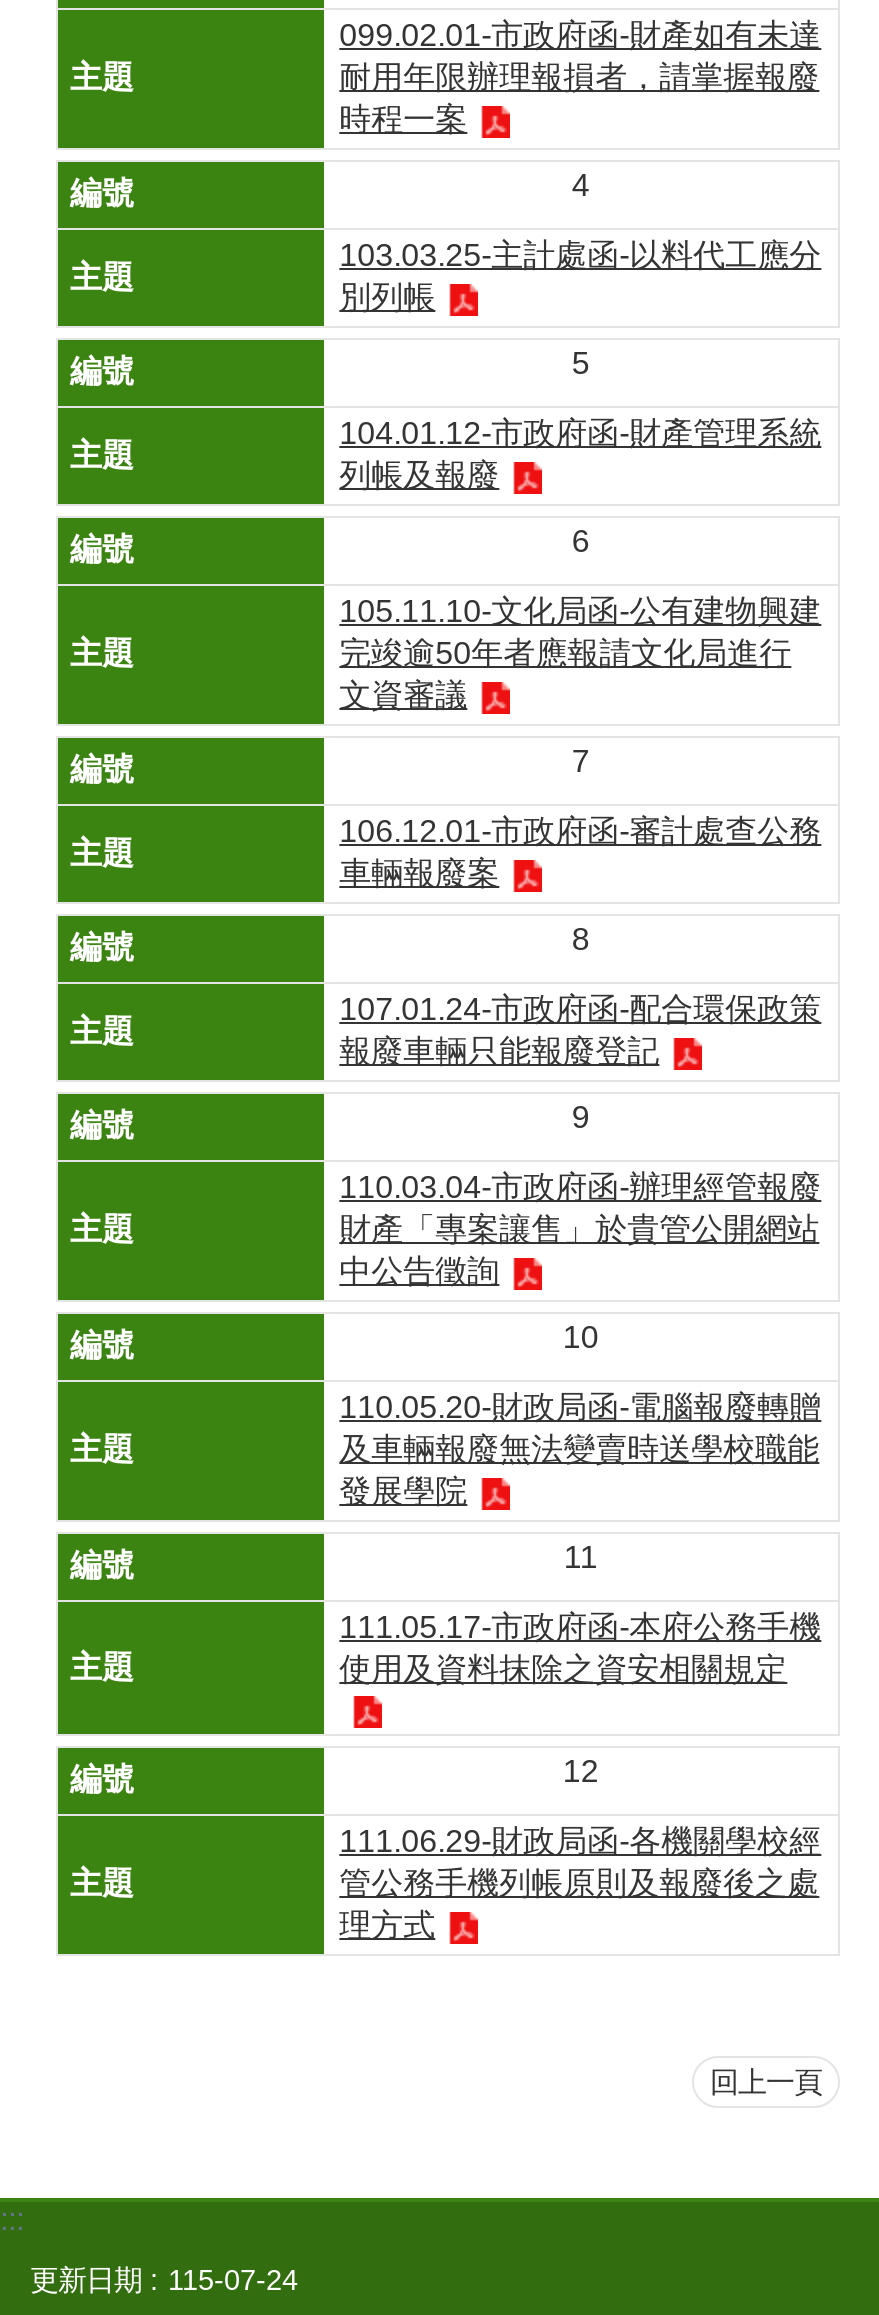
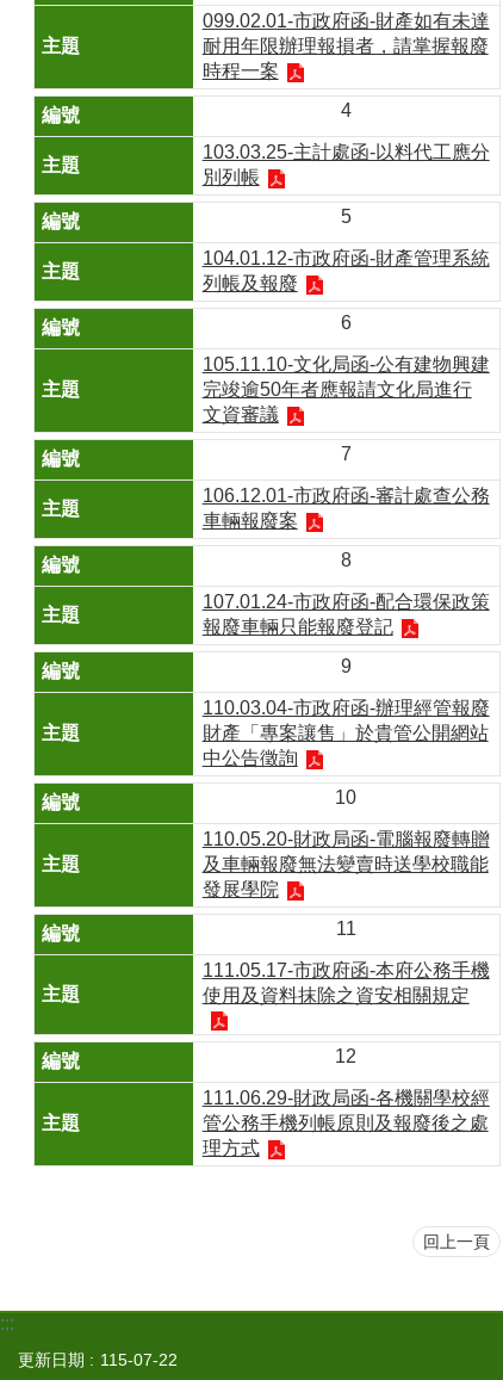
- 更新日期 115-07-24
+ 更新日期 115-07-22
